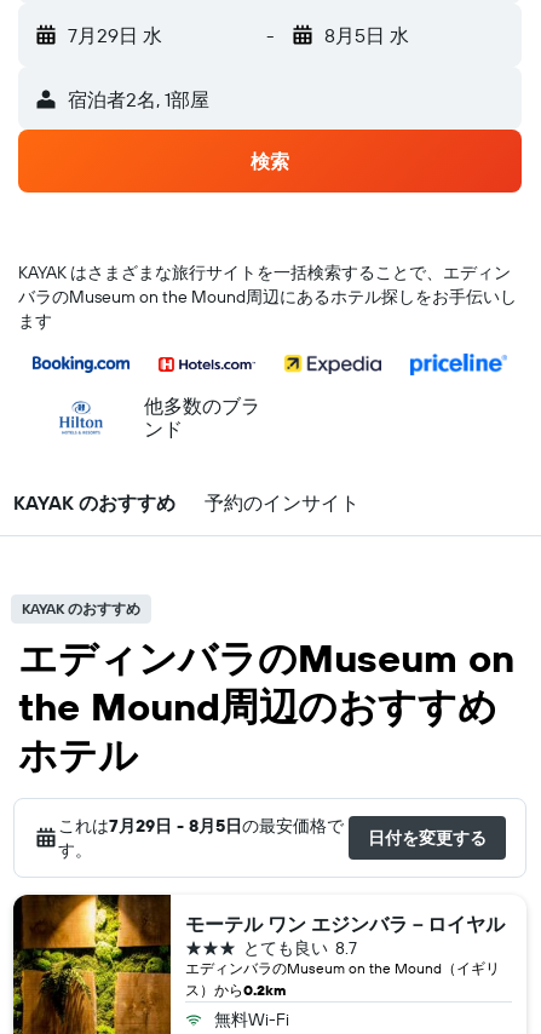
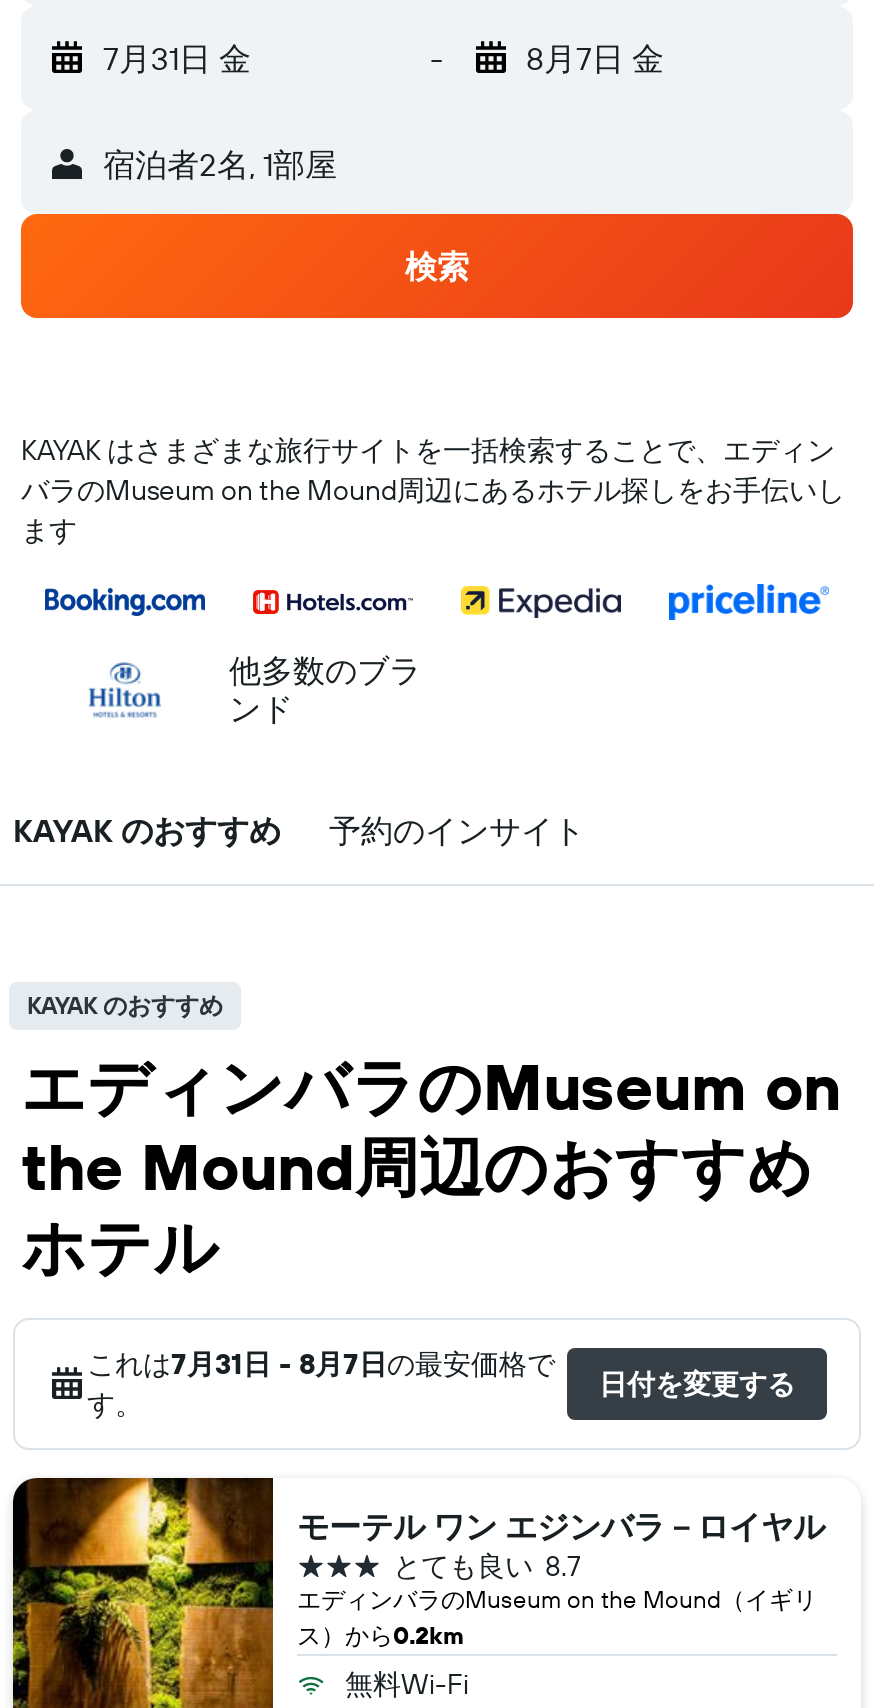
- 7月29日 水
+ 7月31日 金

- 8月5日 水
+ 8月7日 金

- これは7月29日 - 8月5日の最安価格で
+ これは7月31日 - 8月7日の最安価格で
